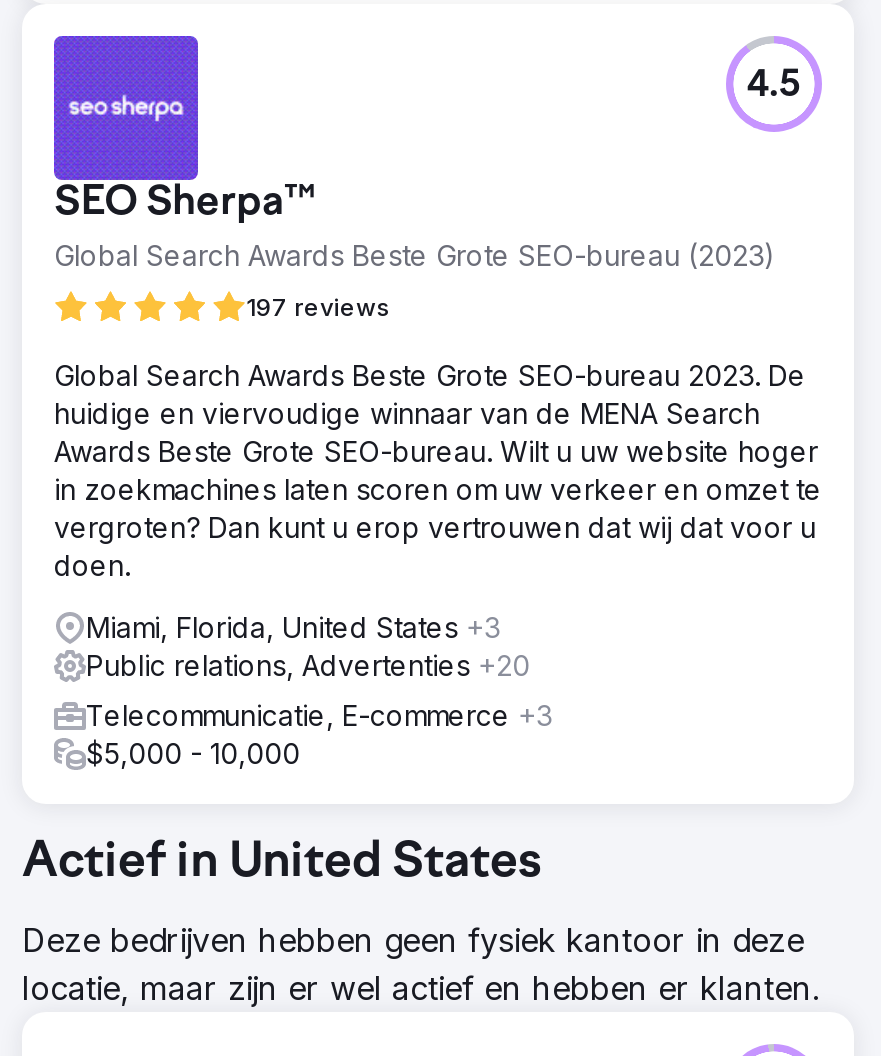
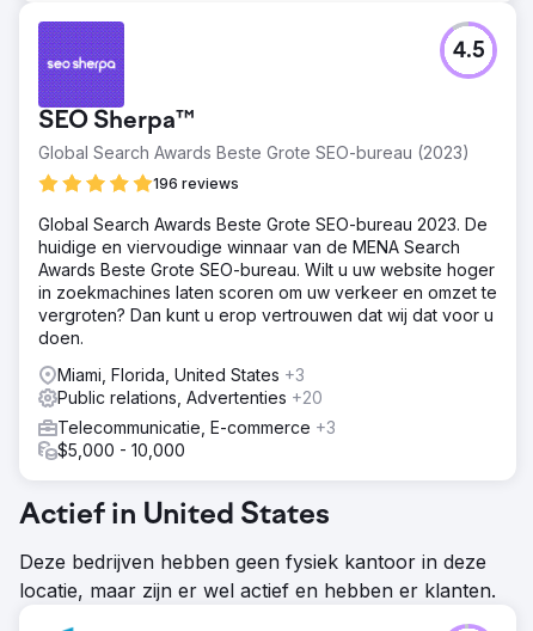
- 197 reviews
+ 196 reviews
